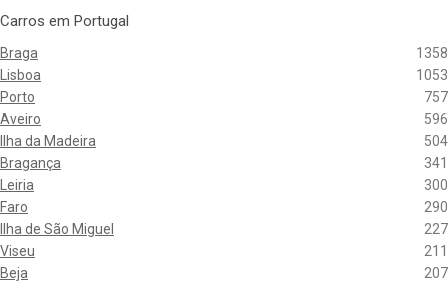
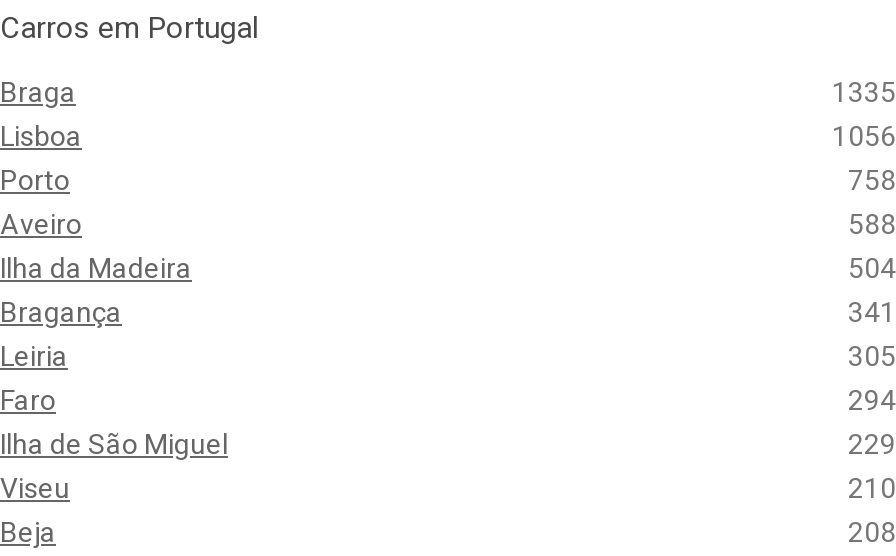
- 1358
+ 1335

- 1053
+ 1056

- 757
+ 758

- 596
+ 588

- 300
+ 305

- 290
+ 294

- 227
+ 229

- 211
+ 210

- 207
+ 208
